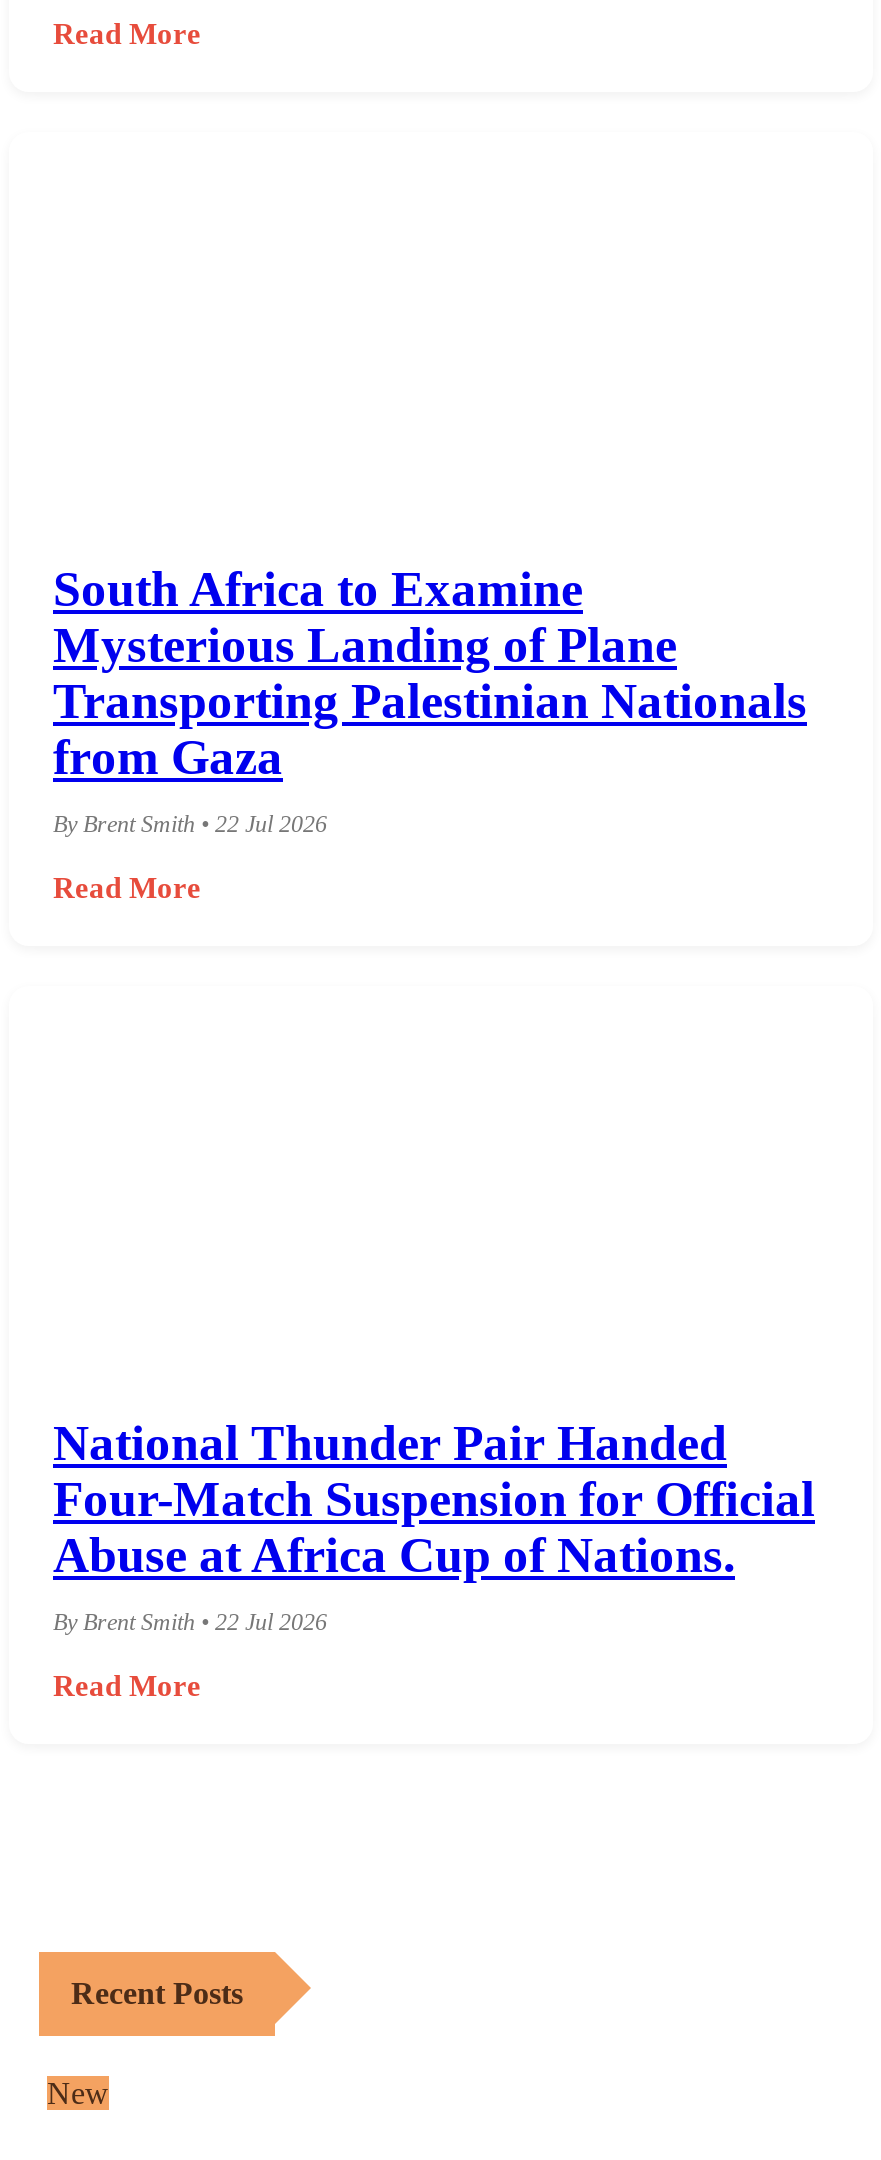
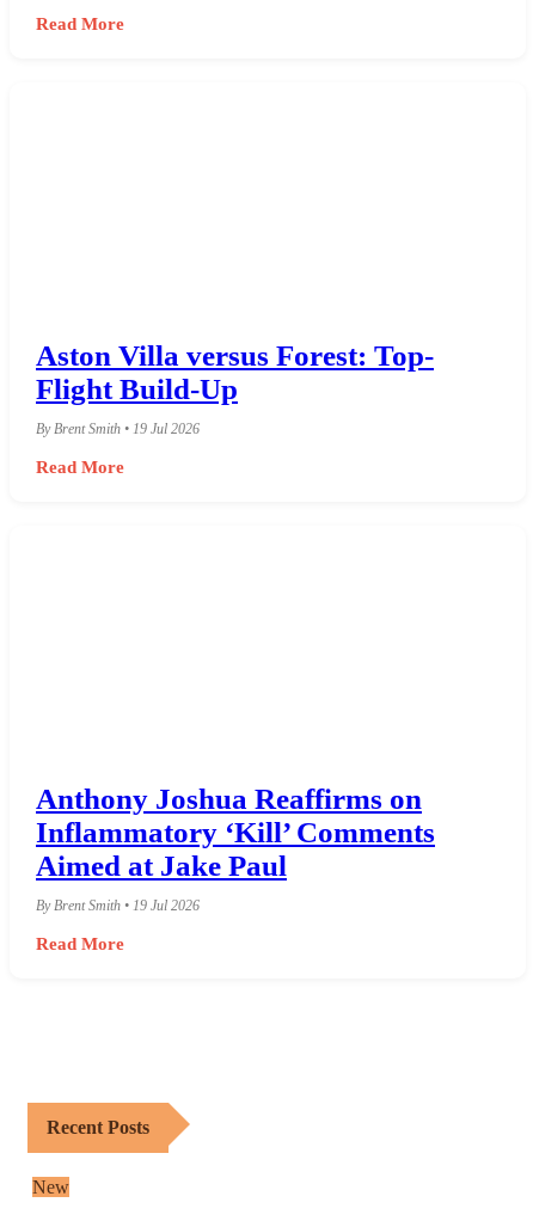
- South Africa to Examine
- Mysterious Landing of Plane
- Transporting Palestinian Nationals
- from Gaza
+ Aston Villa versus Forest: Top-
+ Flight Build-Up

- By Brent Smith • 22 Jul 2026
+ By Brent Smith • 19 Jul 2026

- National Thunder Pair Handed
- Four-Match Suspension for Official
- Abuse at Africa Cup of Nations.
+ Anthony Joshua Reaffirms on
+ Inflammatory ‘Kill’ Comments
+ Aimed at Jake Paul

- By Brent Smith • 22 Jul 2026
+ By Brent Smith • 19 Jul 2026
